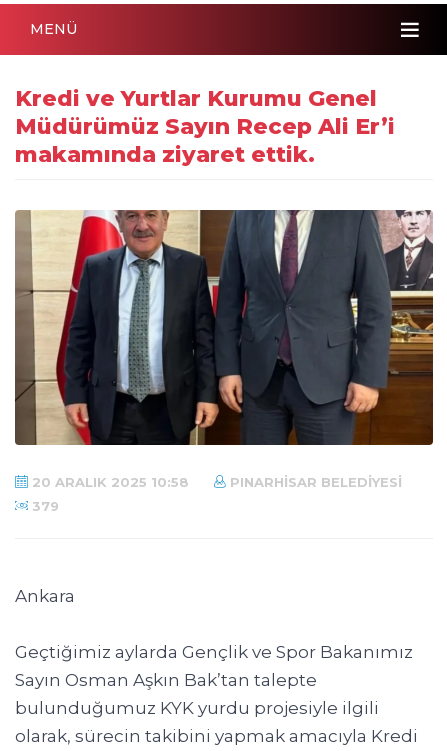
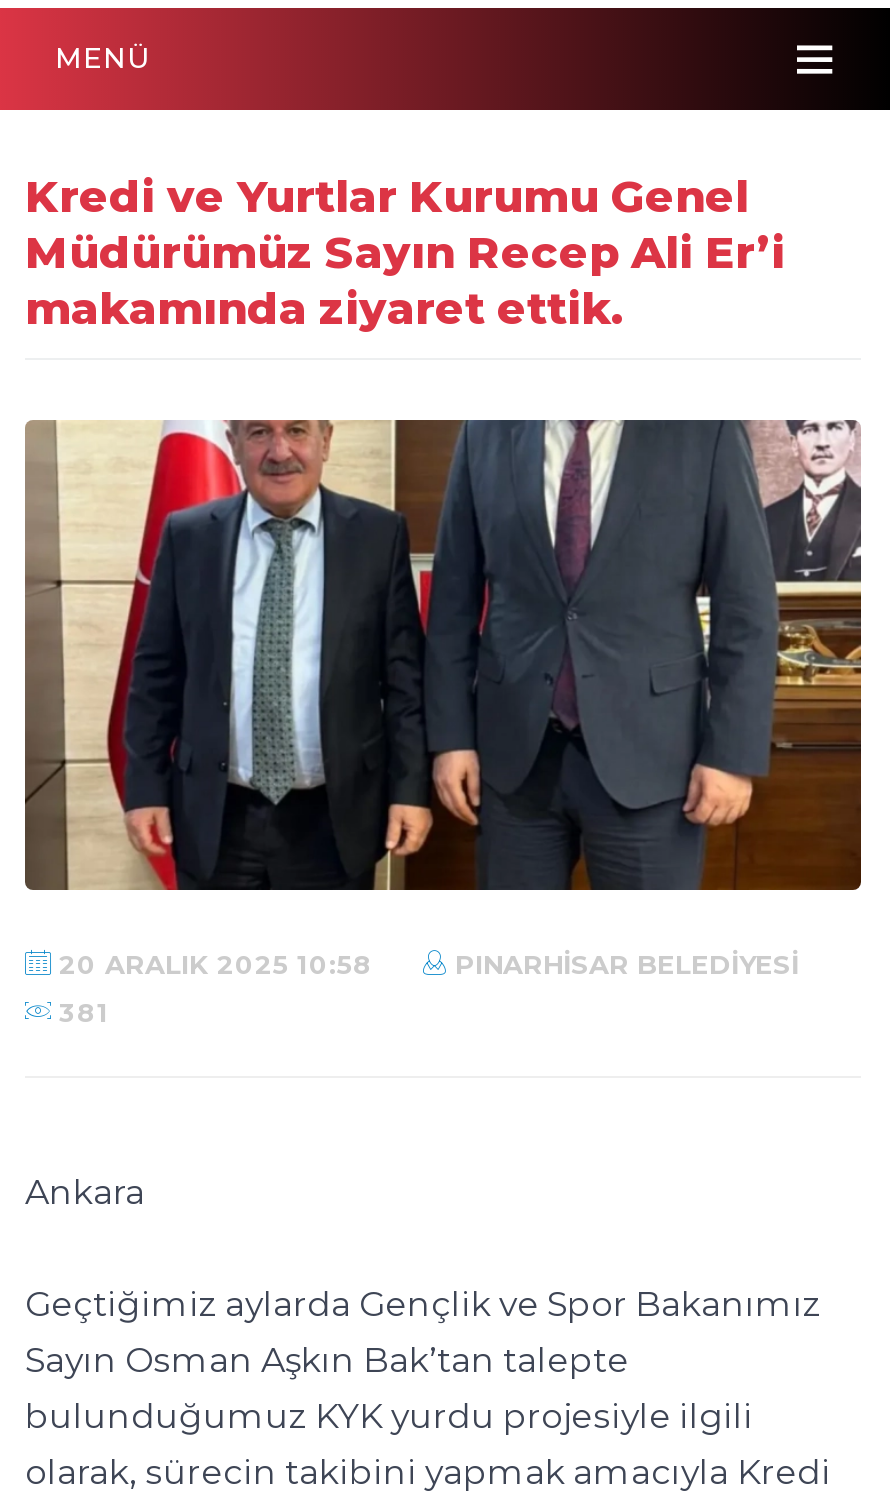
- 379
+ 381
